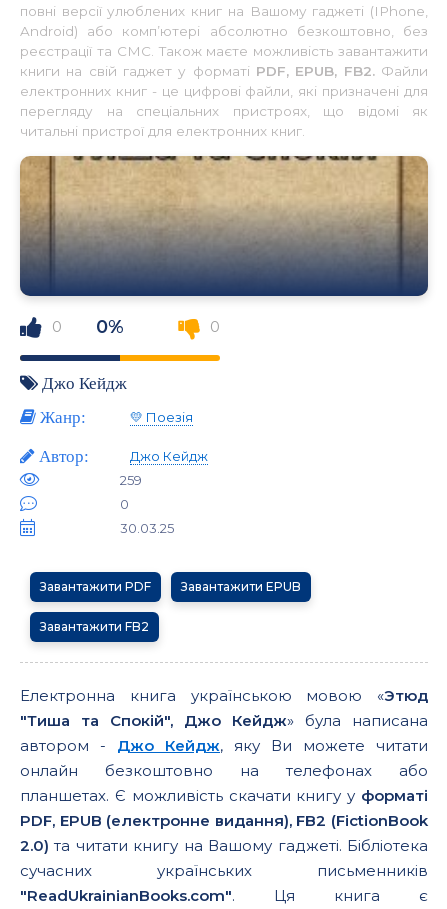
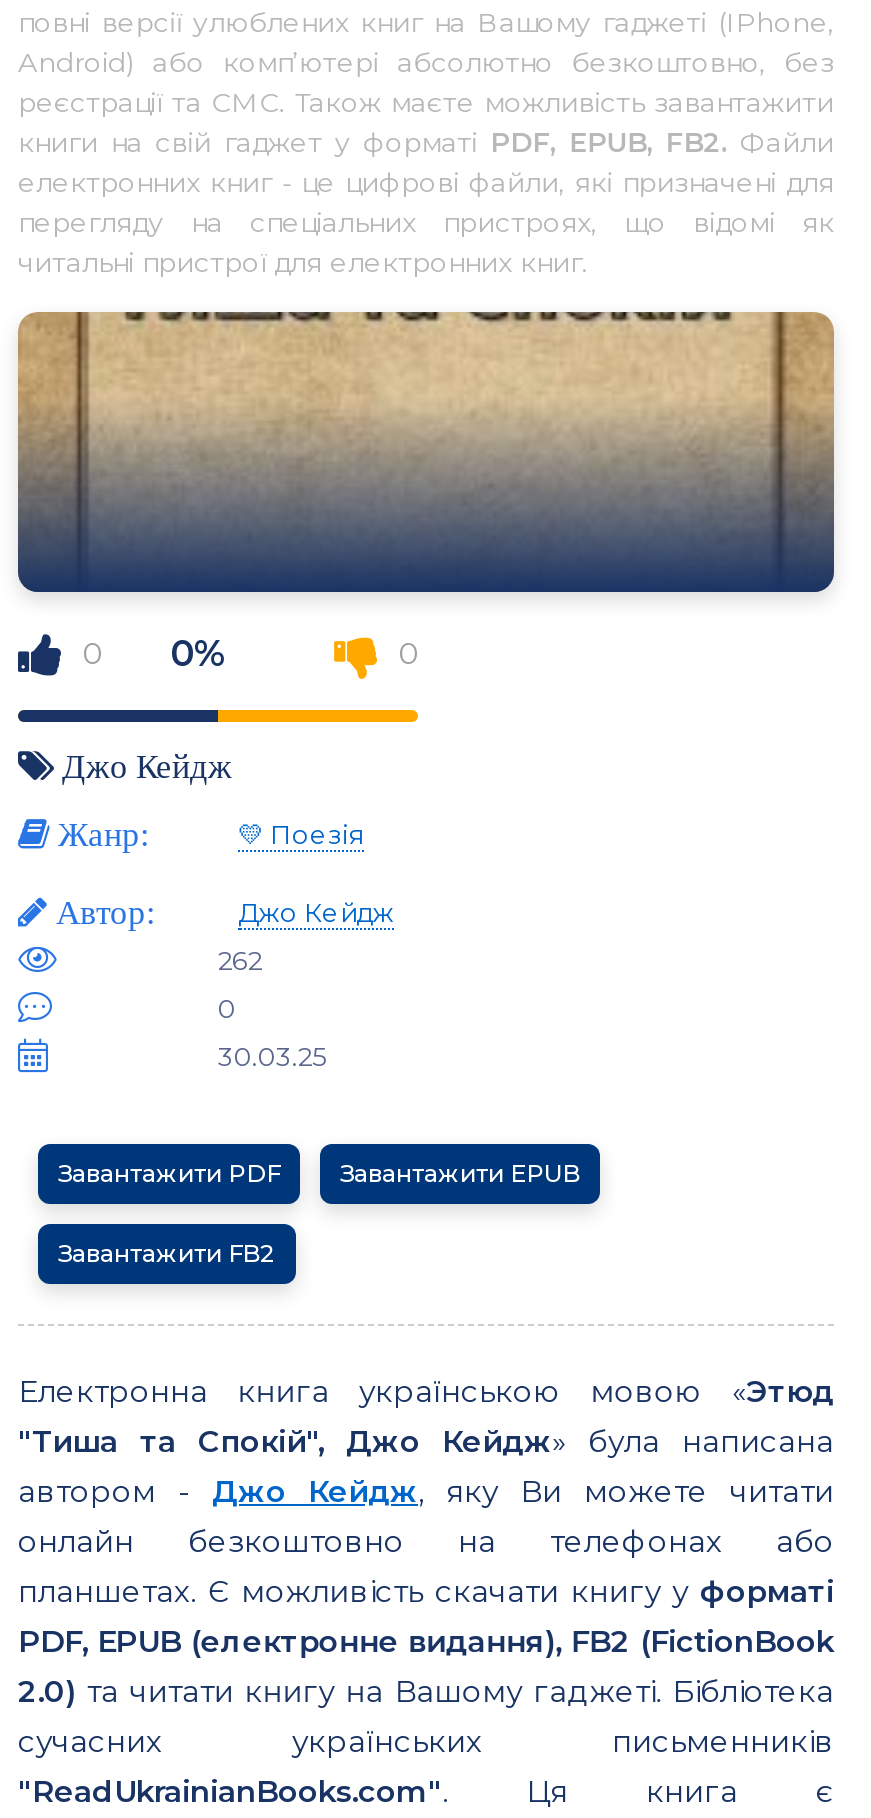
- 259
+ 262
